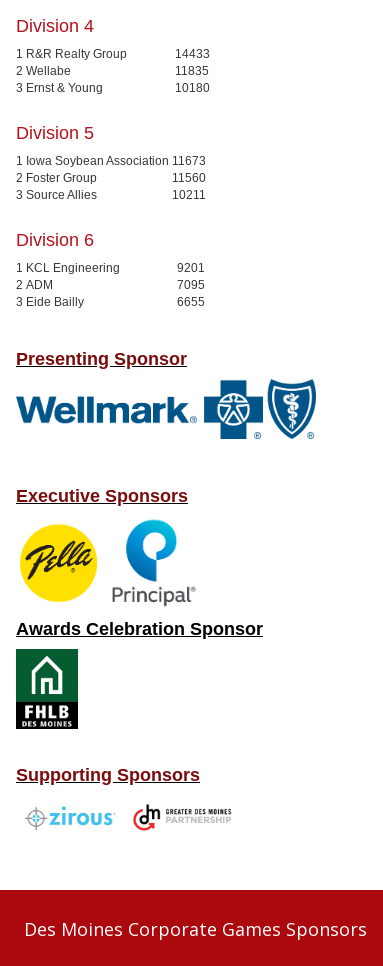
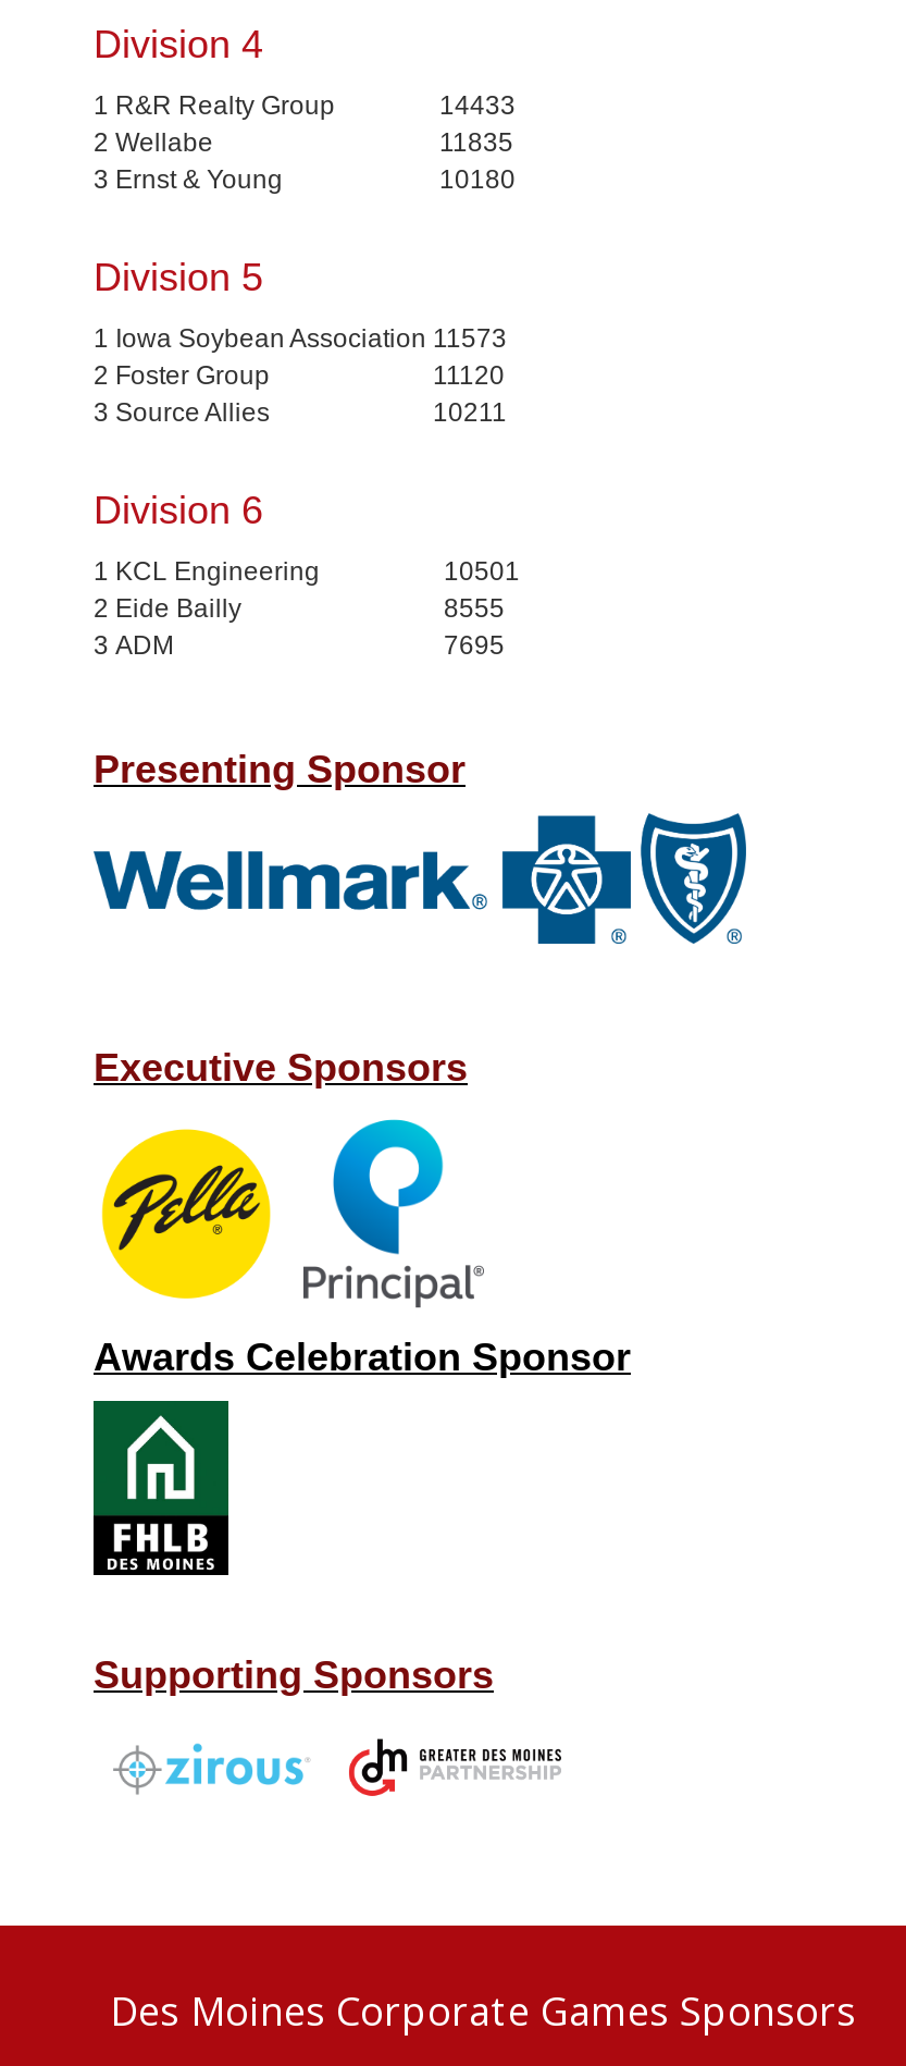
- 1 Iowa Soybean Association 11673
+ 1 Iowa Soybean Association 11573

- 11560
+ 11120

- 1 KCL Engineering 9201
- 2 ADM
- 7095
- 3 Eide Bailly
- 6655
+ 1 KCL Engineering 10501
+ 2 Eide Bailly
+ 8555
+ 3 ADM
+ 7695
